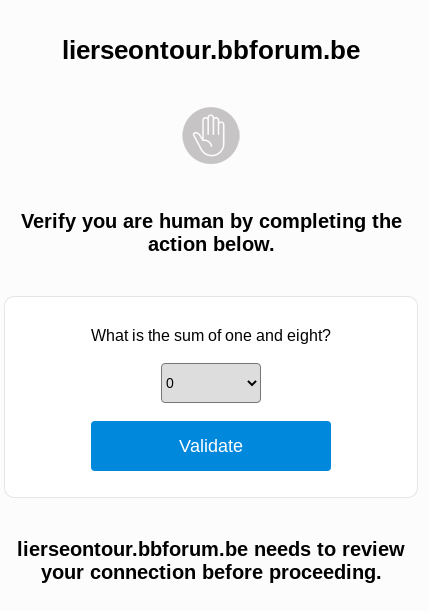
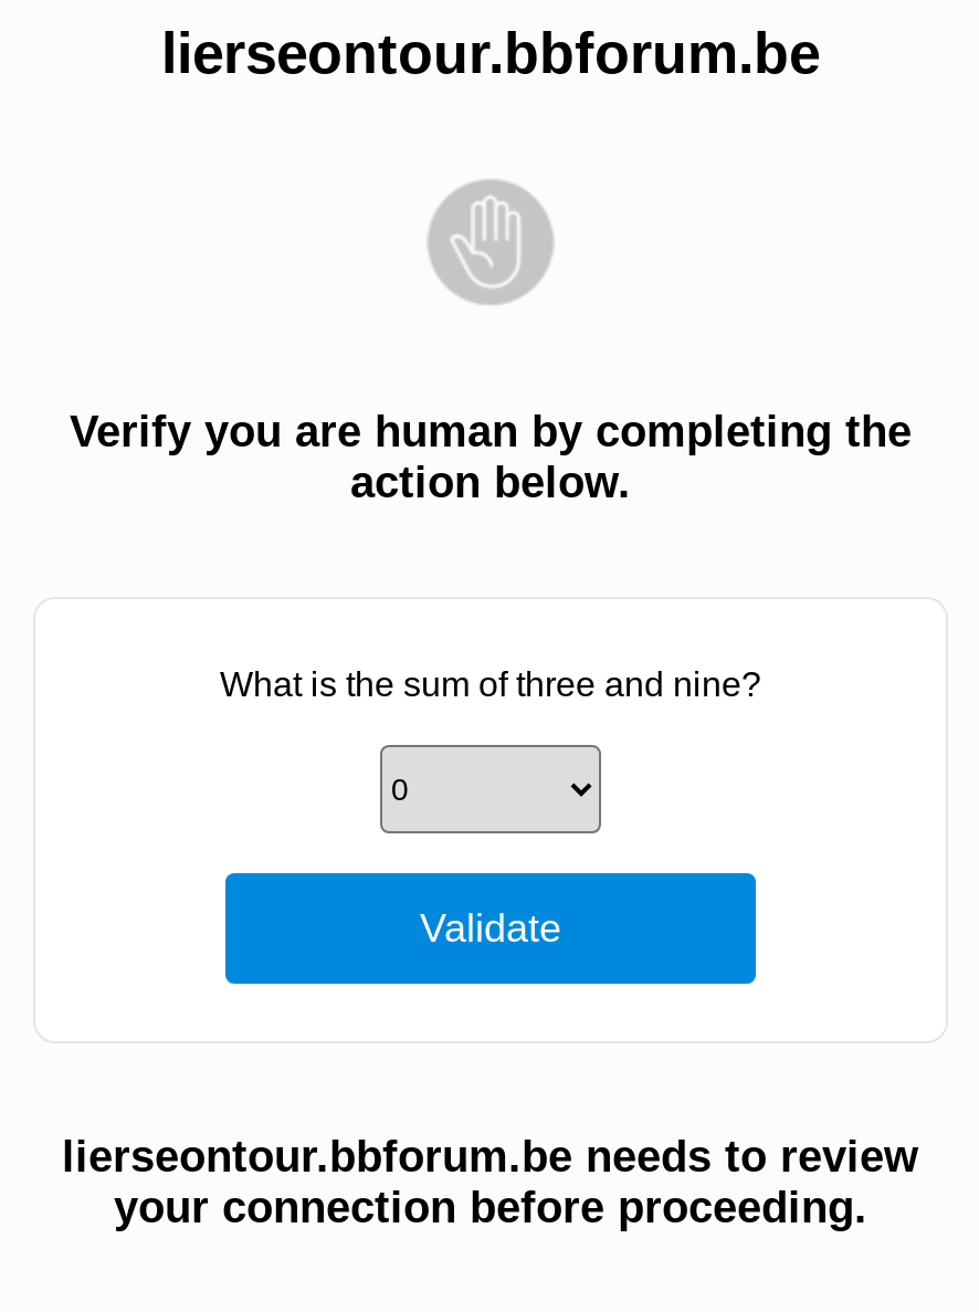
- What is the sum of one and eight?
+ What is the sum of three and nine?
